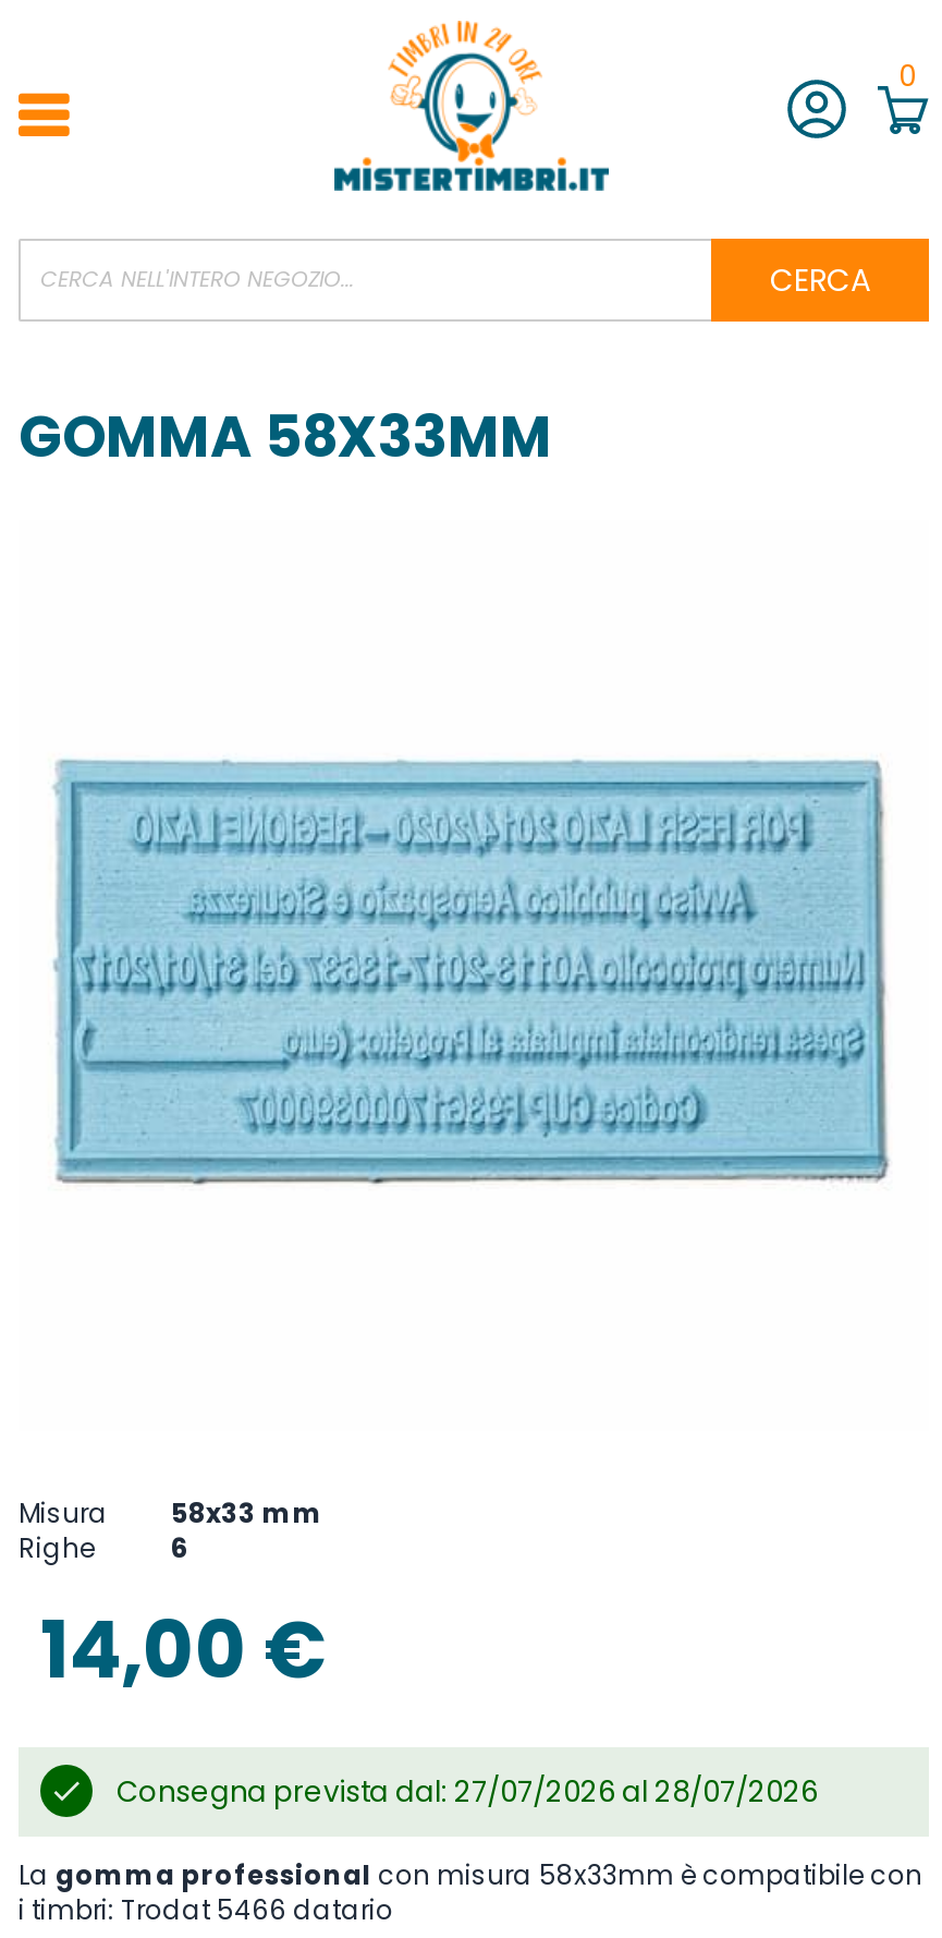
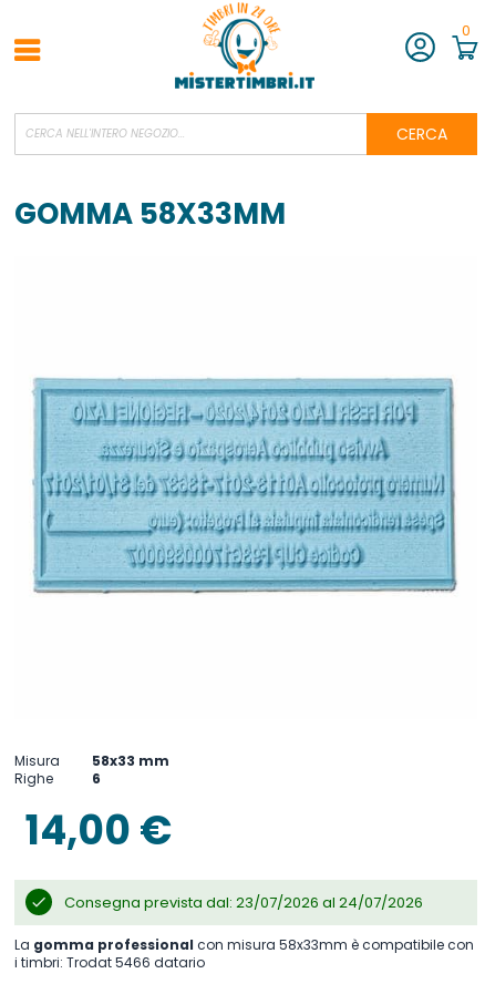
- Consegna prevista dal: 27/07/2026 al 28/07/2026
+ Consegna prevista dal: 23/07/2026 al 24/07/2026
